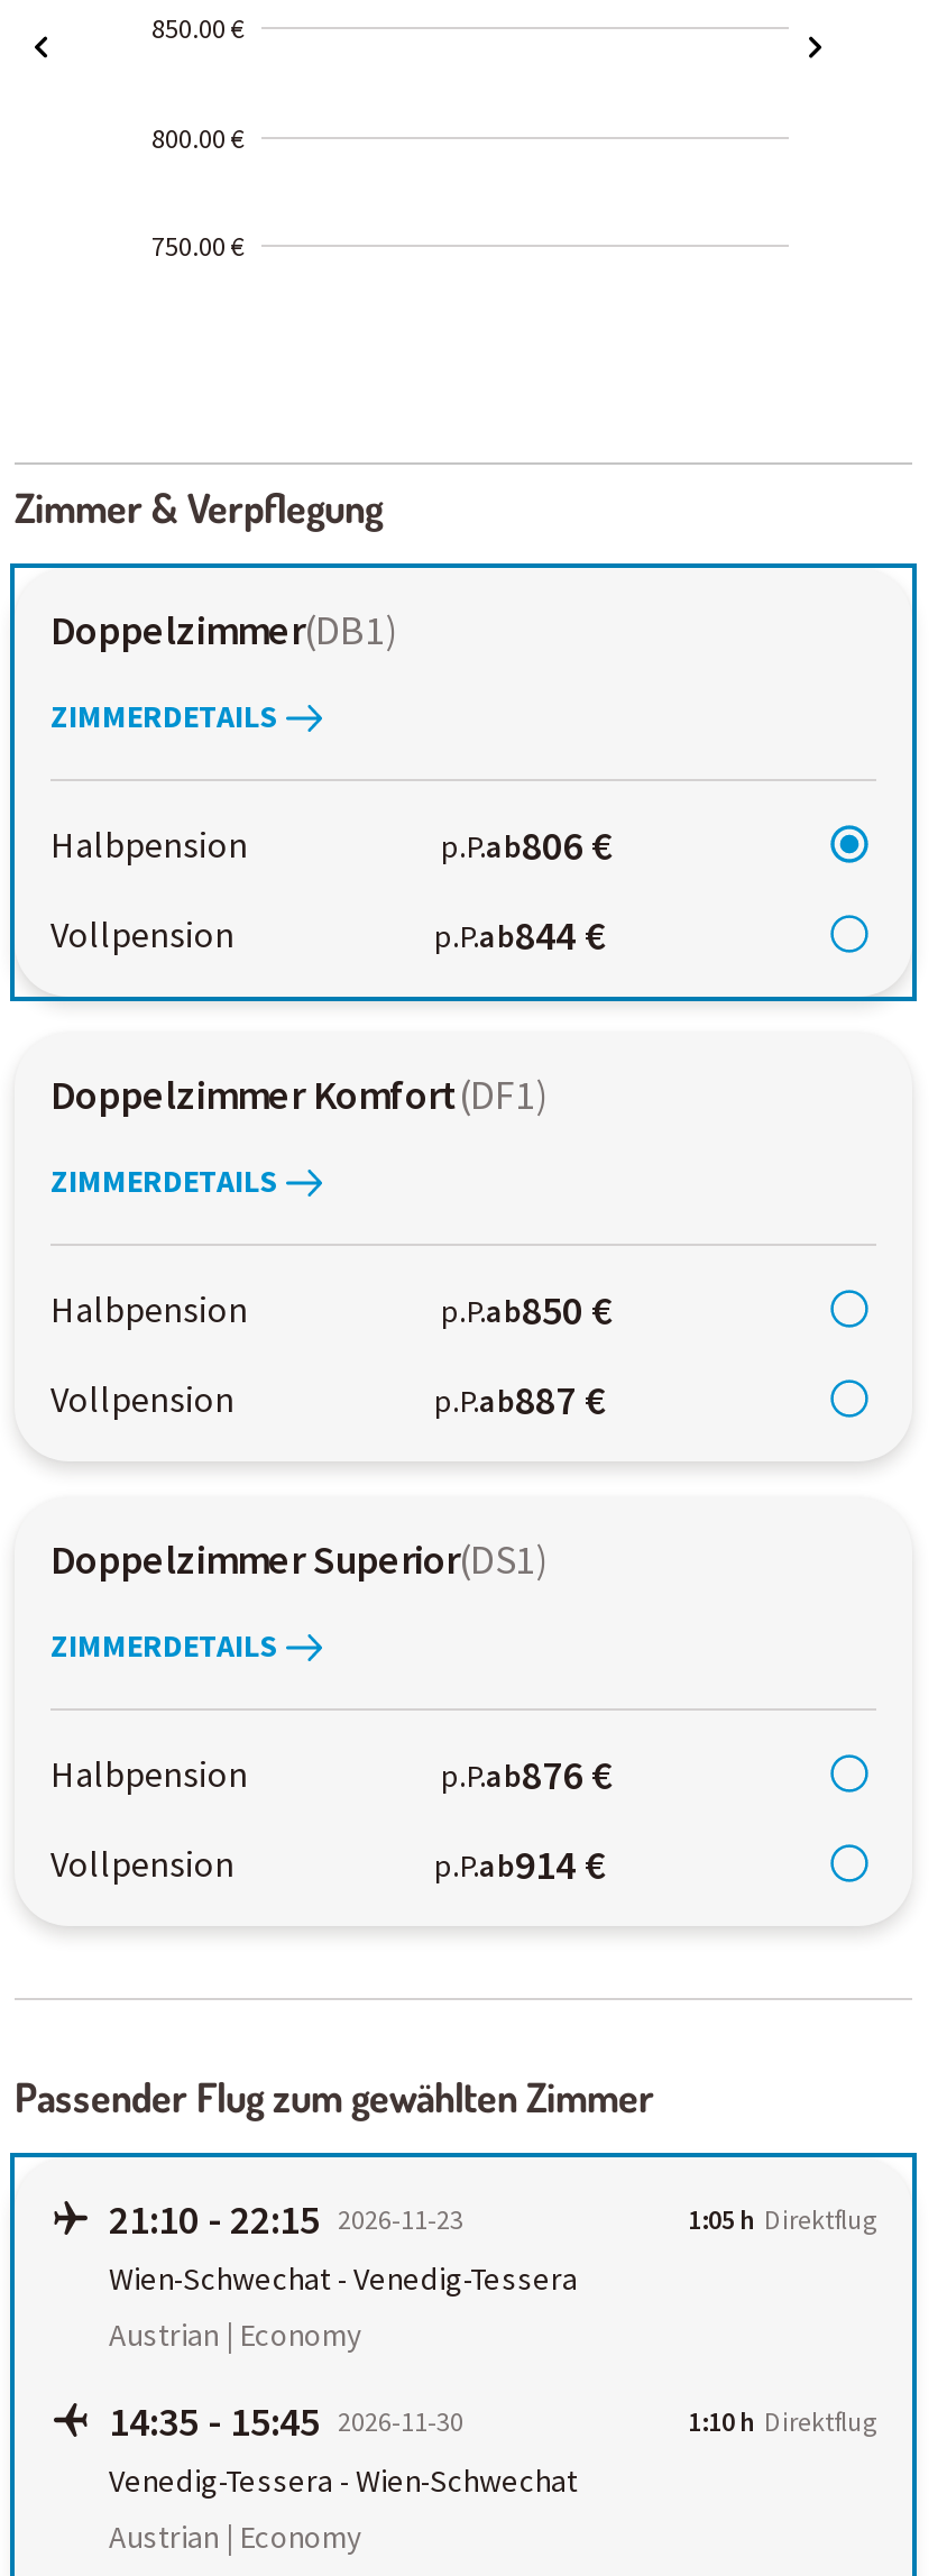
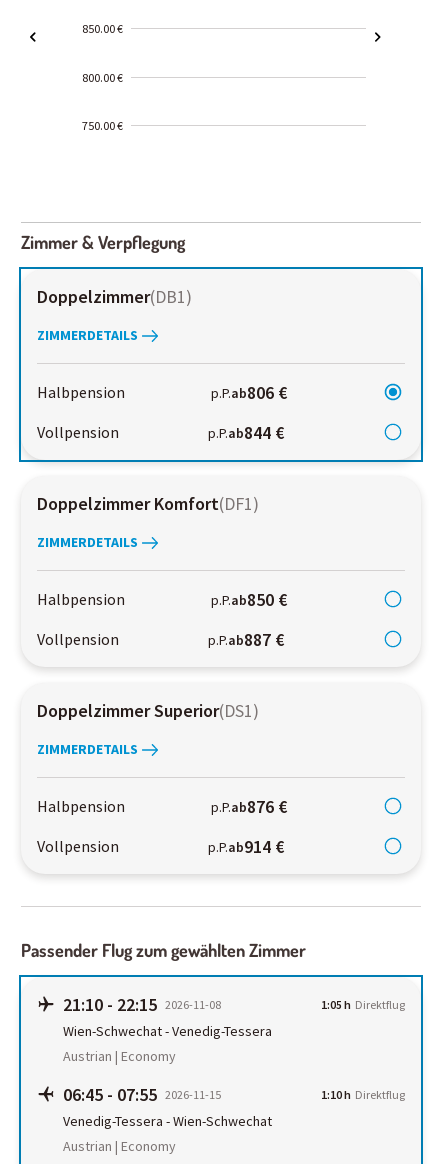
- 21:10 - 22:15 2026-11-23
+ 21:10 - 22:15 2026-11-08

- 14:35 - 15:45 2026-11-30
+ 06:45 - 07:55 2026-11-15
